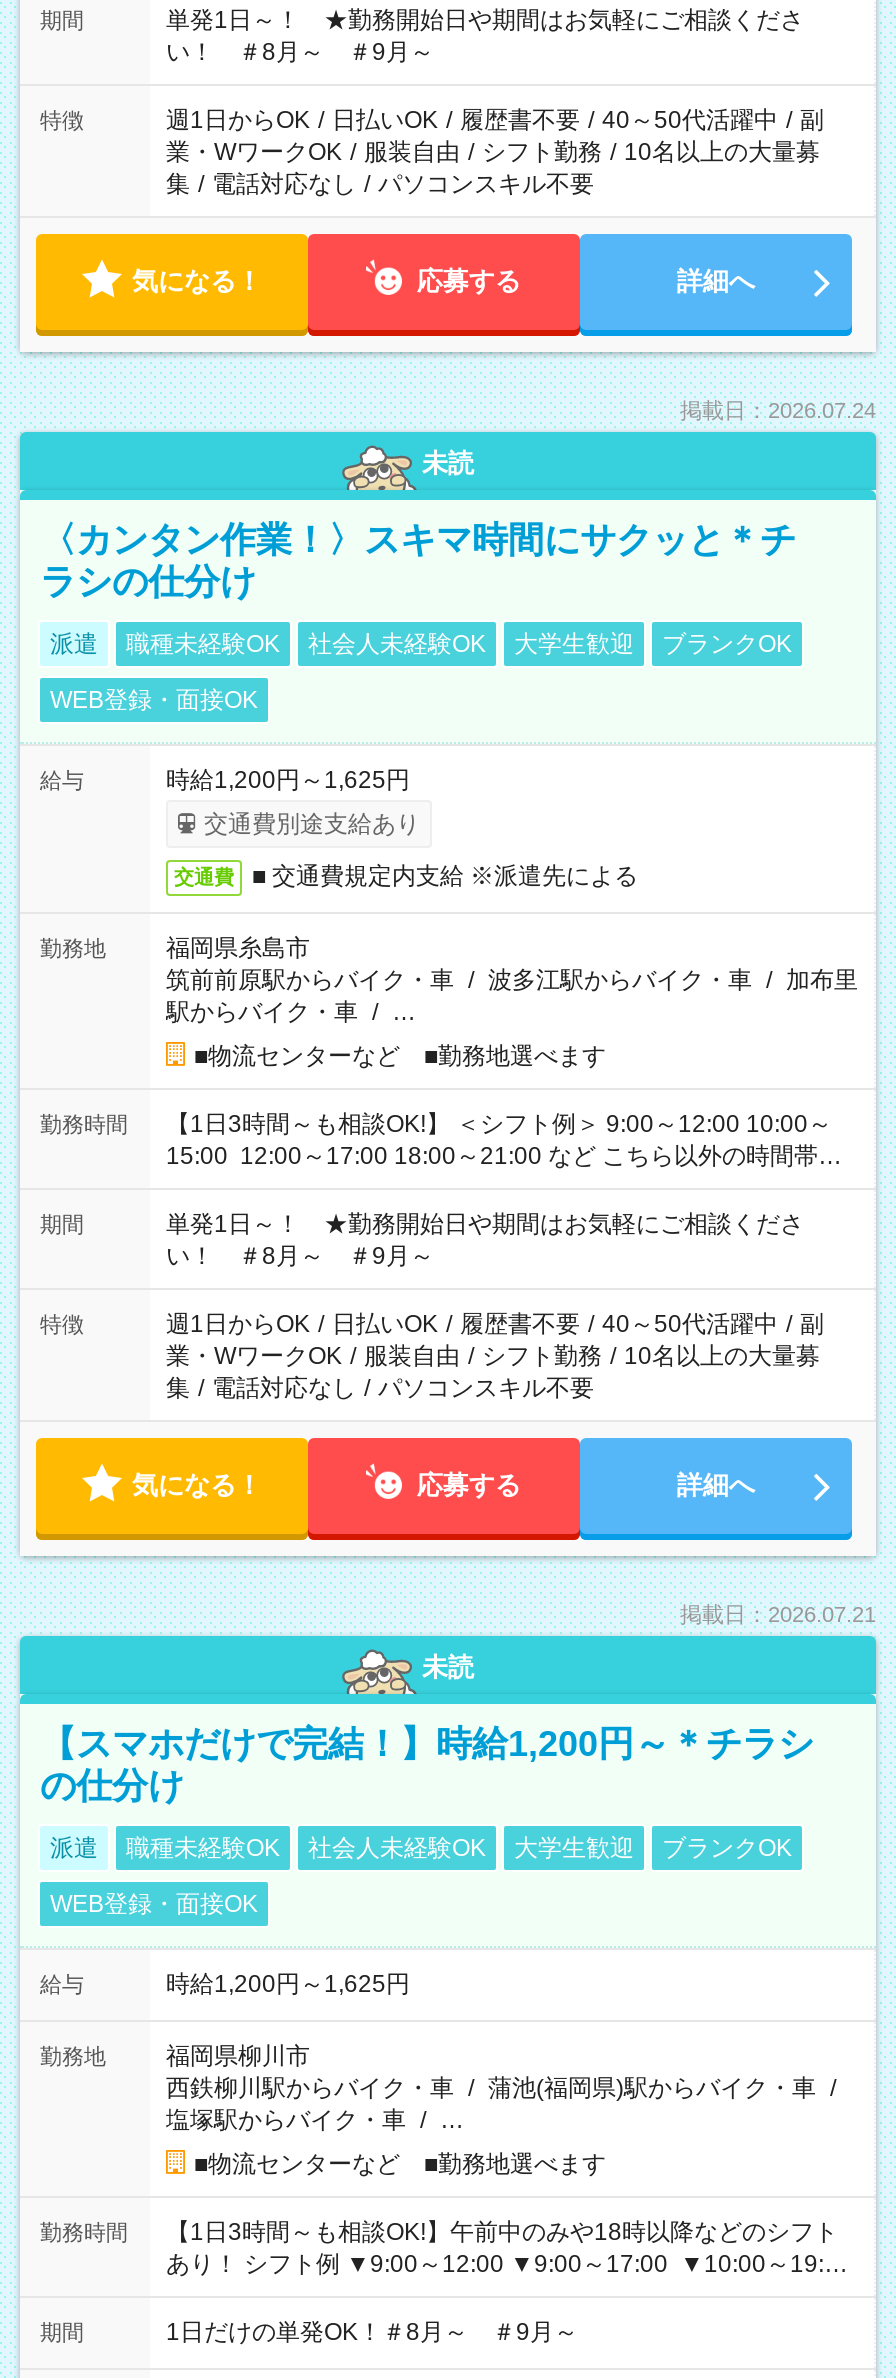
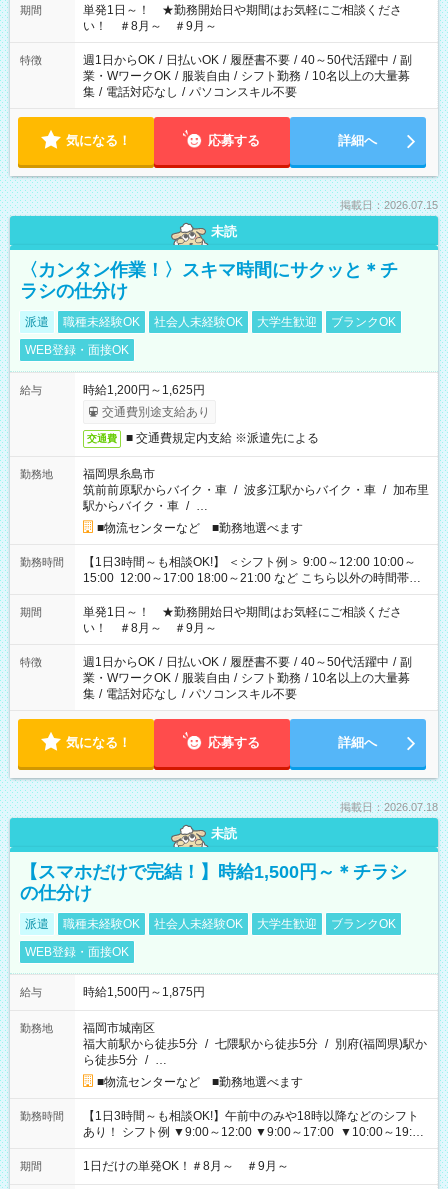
- 掲載日：2026.07.24
+ 掲載日：2026.07.15

- 掲載日：2026.07.21
+ 掲載日：2026.07.18

- 【スマホだけで完結！】時給1,200円～＊チラシ
+ 【スマホだけで完結！】時給1,500円～＊チラシ

- 時給1,200円～1,625円
+ 時給1,500円～1,875円

- 福岡県柳川市
- 西鉄柳川駅からバイク・車 / 蒲池(福岡県)駅からバイク・車 /
- 塩塚駅からバイク・車 / …
+ 福岡市城南区
+ 福大前駅から徒歩5分 / 七隈駅から徒歩5分 / 別府(福岡県)駅か
+ ら徒歩5分 / …
